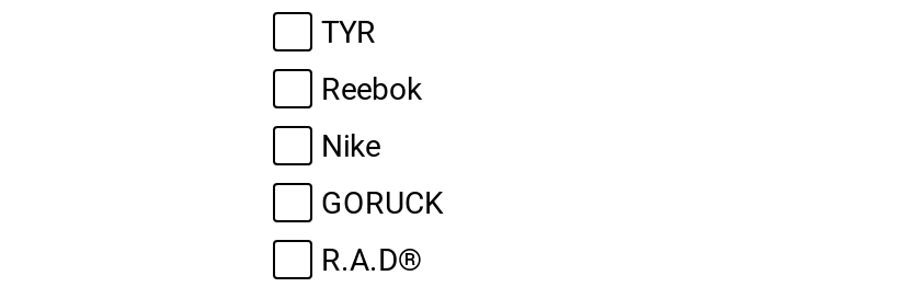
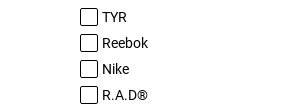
- GORUCK
